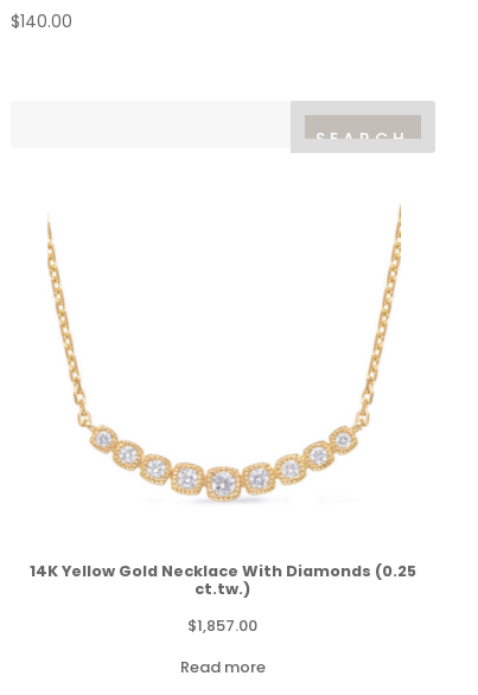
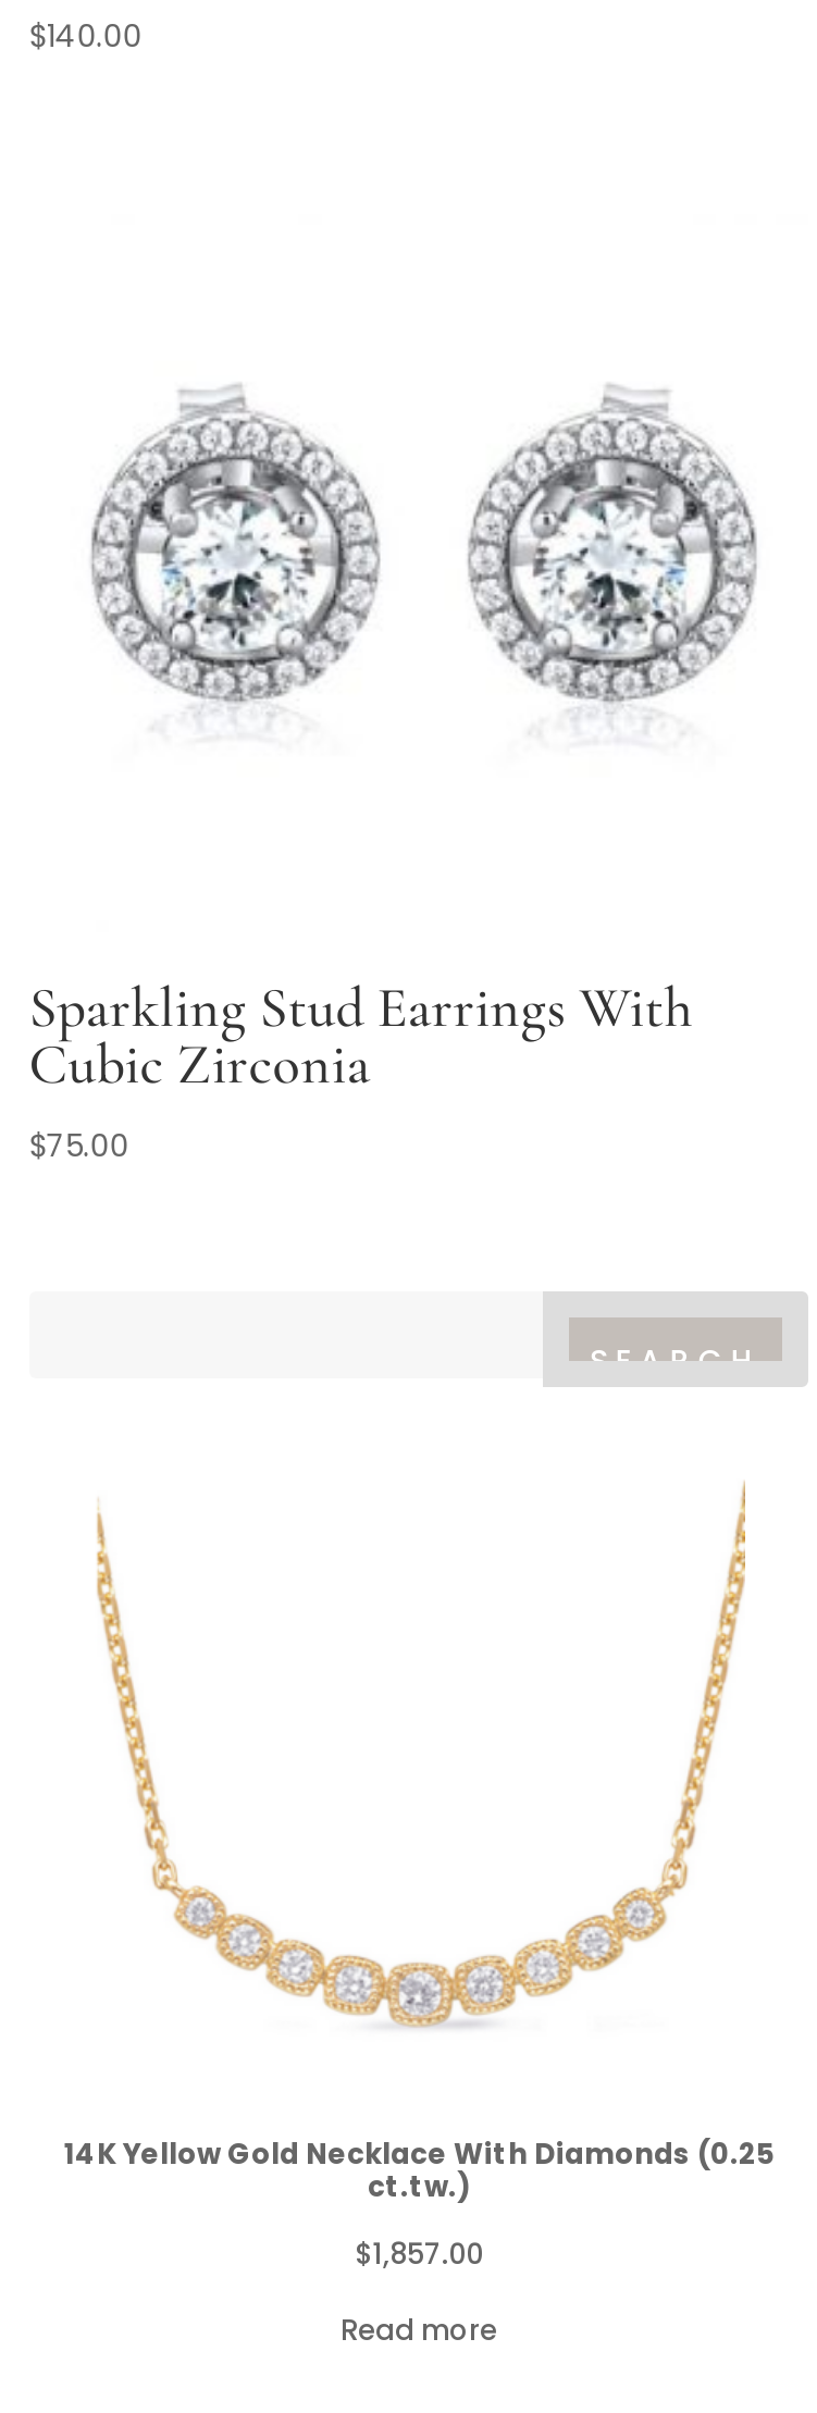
+ Sparkling Stud Earrings With
+ Cubic Zirconia
+ $75.00

+ [image]

+ [image]
